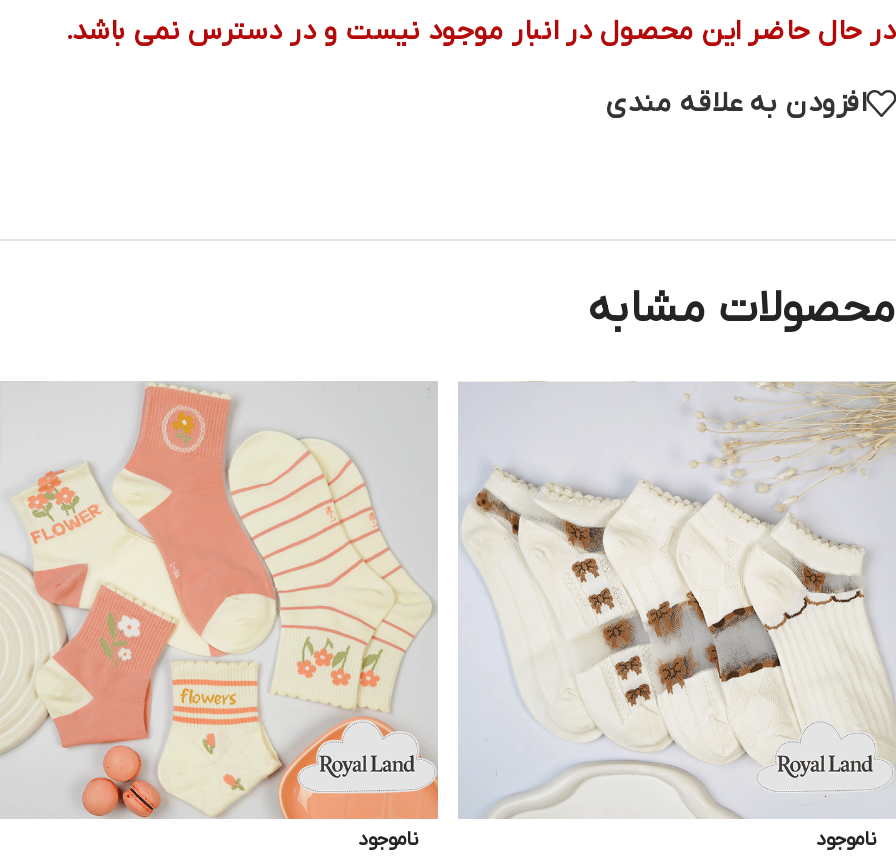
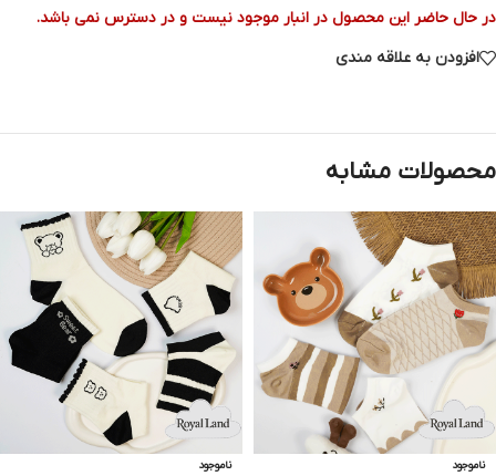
- [image]
+ [image]

- [image]
+ [image]
